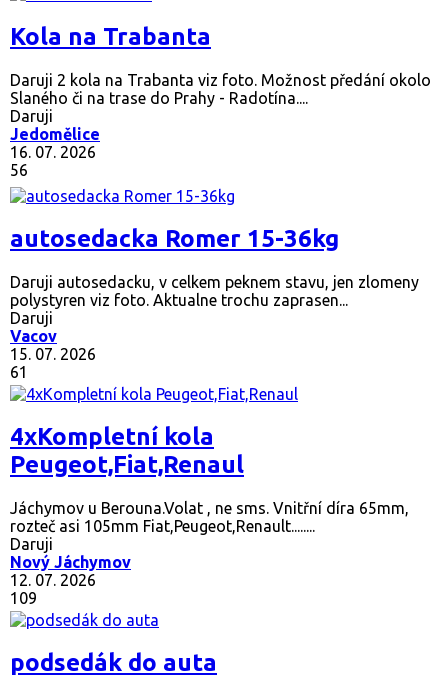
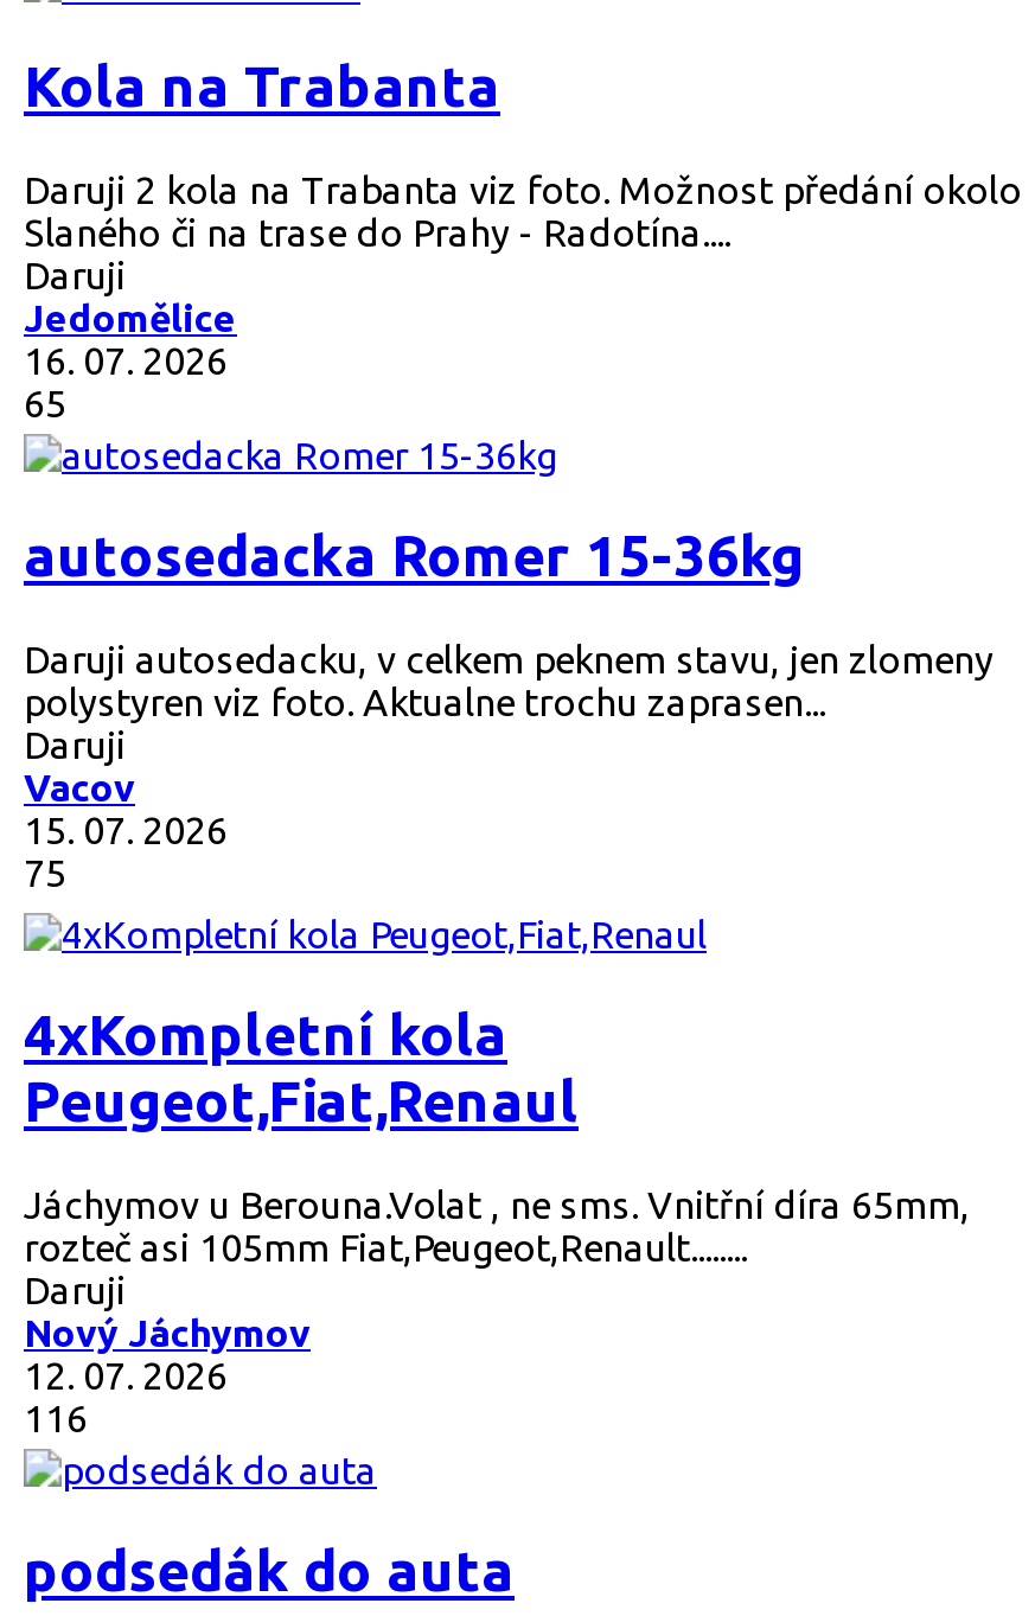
- 56
+ 65

- 61
+ 75

- 109
+ 116
